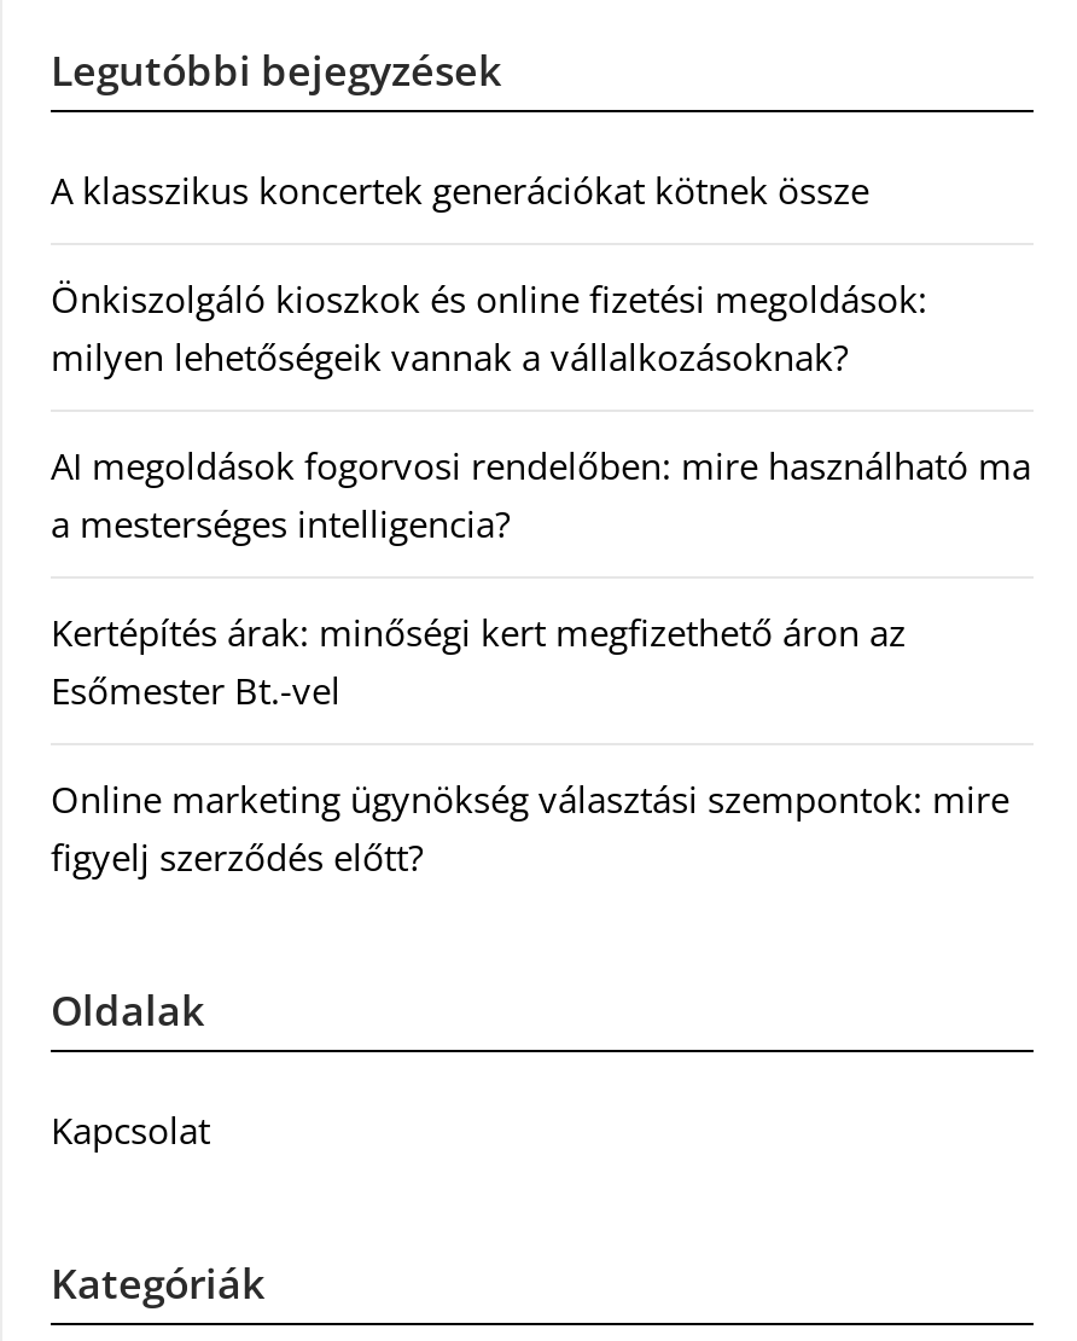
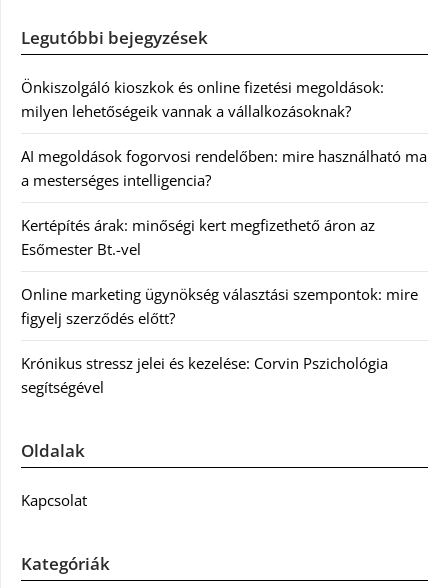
- A klasszikus koncertek generációkat kötnek össze

moved up: Önkiszolgáló kioszkok és online fizetési megoldások: | milyen lehetőségeik vannak a vállalkozásoknak? | AI megoldások fogorvosi rendelőben: mire használható ma | a mesterséges intelligencia? | Kertépítés árak: minőségi kert megfizethető áron az | Esőmester Bt.-vel | Online marketing ügynökség választási szempontok: mire | figyelj szerződés előtt?

+ Krónikus stressz jelei és kezelése: Corvin Pszichológia
+ segítségével
